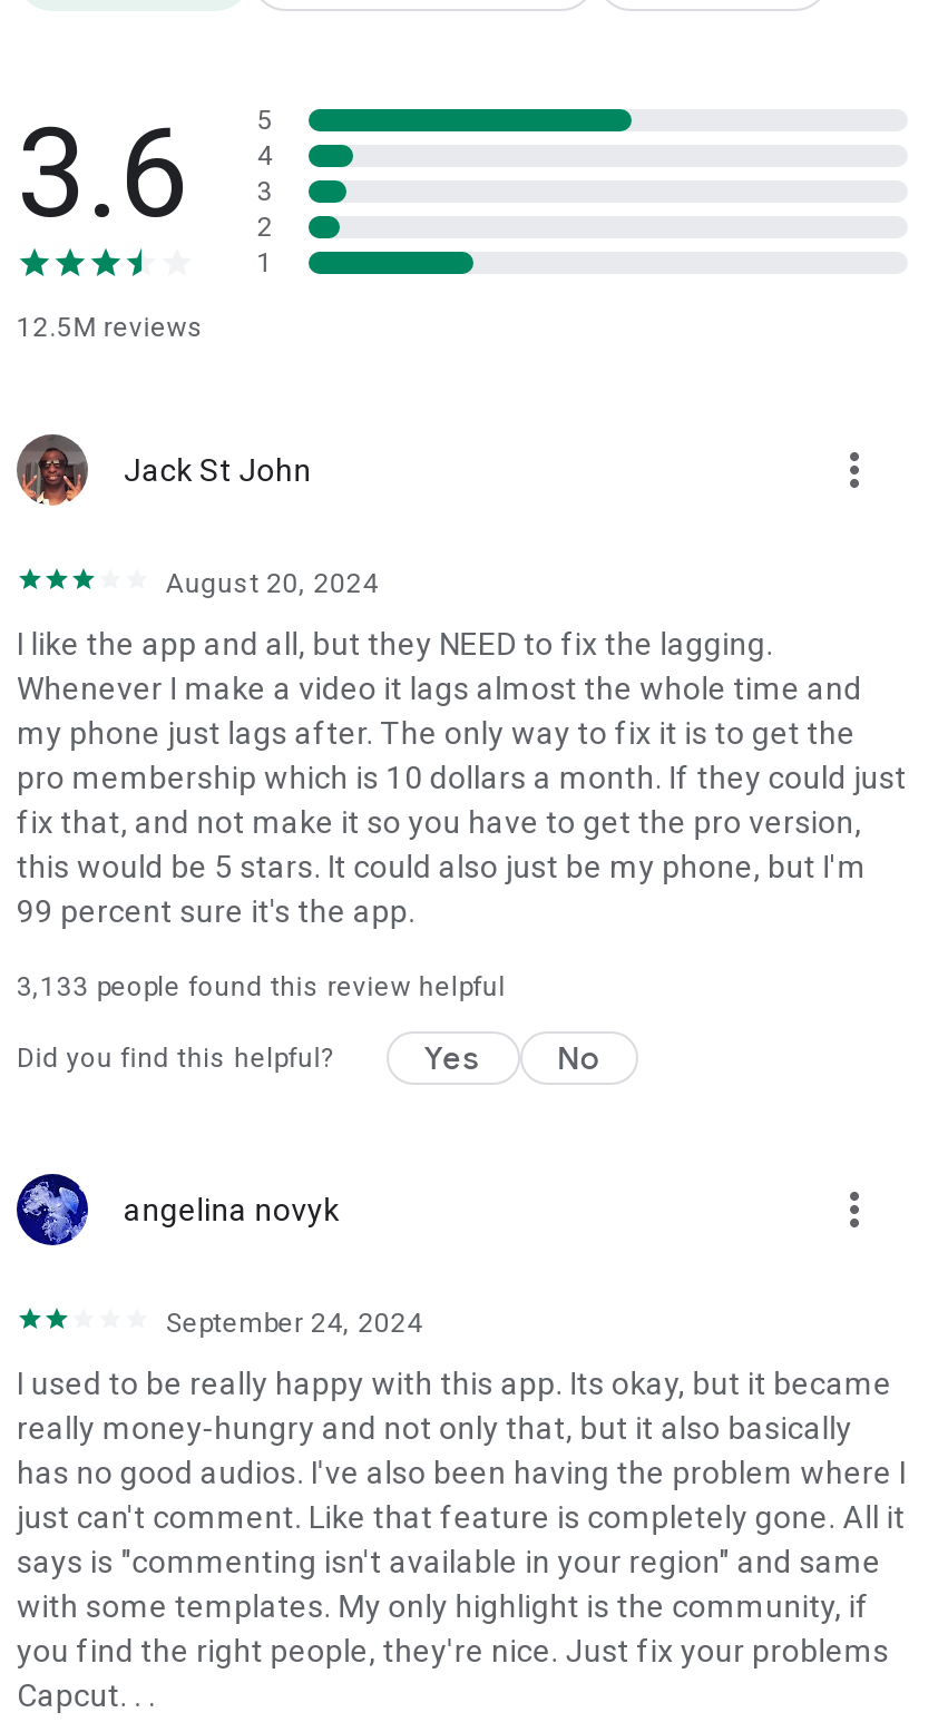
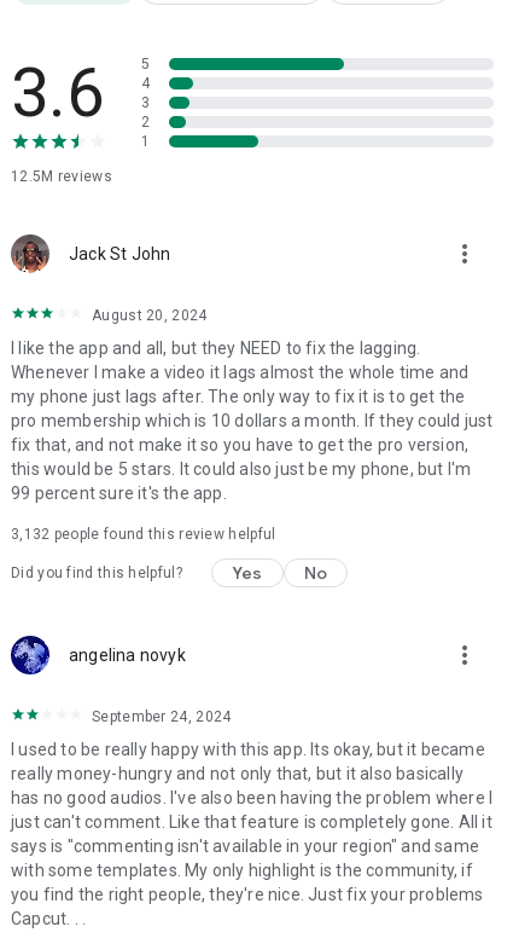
- 3,133 people found this review helpful
+ 3,132 people found this review helpful
